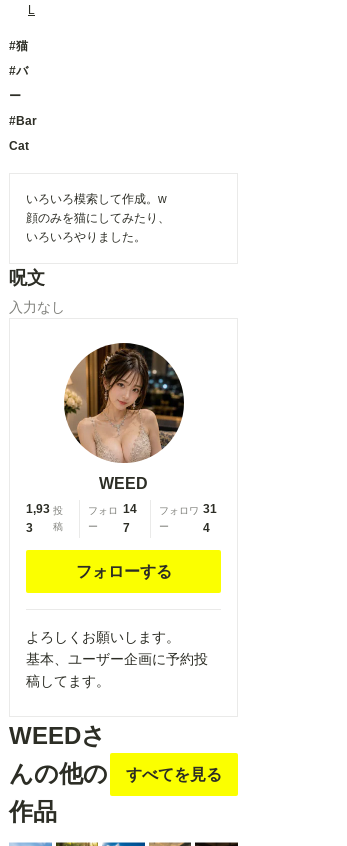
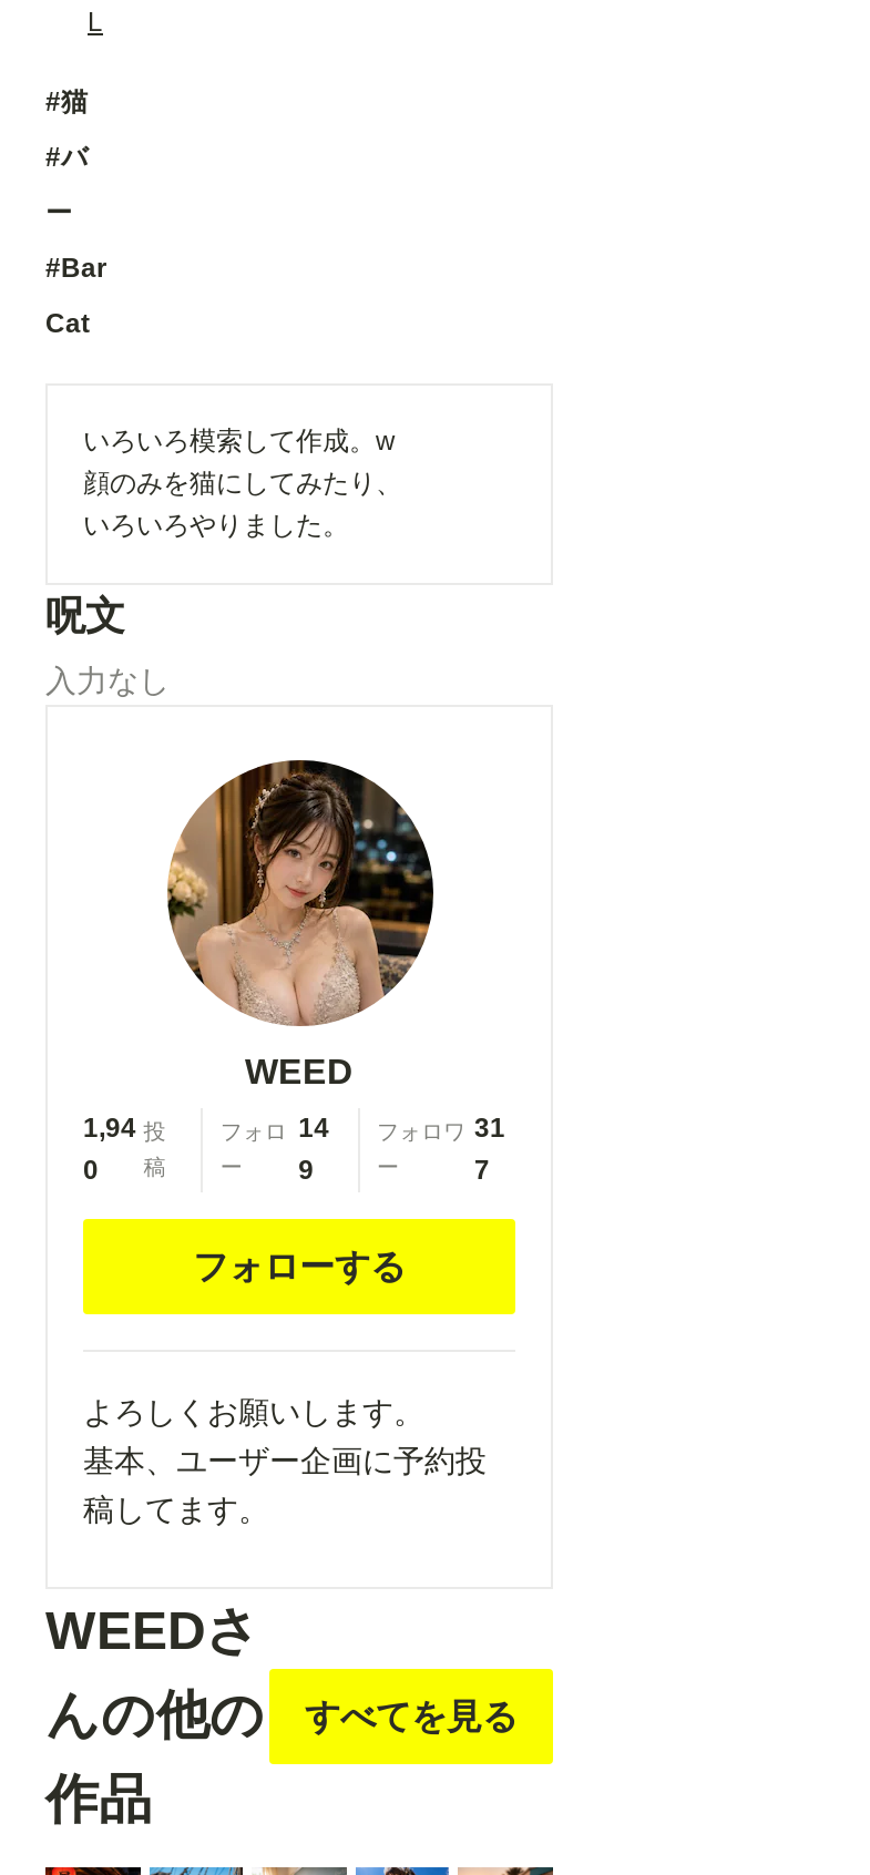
- 1,93 投
+ 1,94 投

- 3 稿
+ 0 稿

- 7
+ 9

- 4
+ 7
